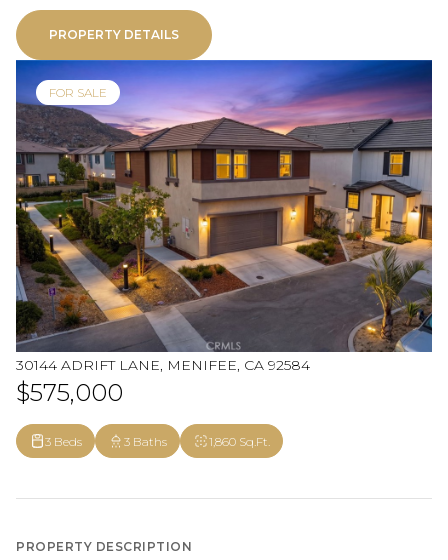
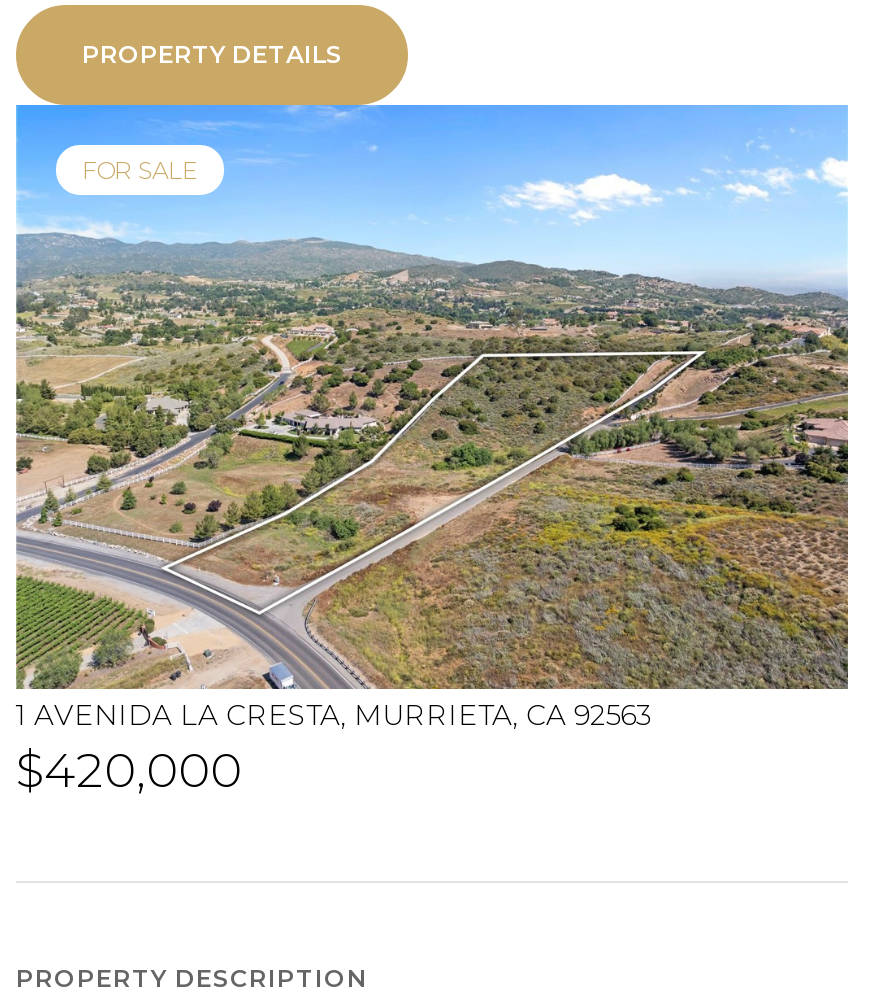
- [image]
- 30144 ADRIFT LANE, MENIFEE, CA 92584
- $575,000
- 3 Beds
- 3 Baths
- 1,860 Sq.Ft.
+ [image]
+ 1 AVENIDA LA CRESTA, MURRIETA, CA 92563
+ $420,000
